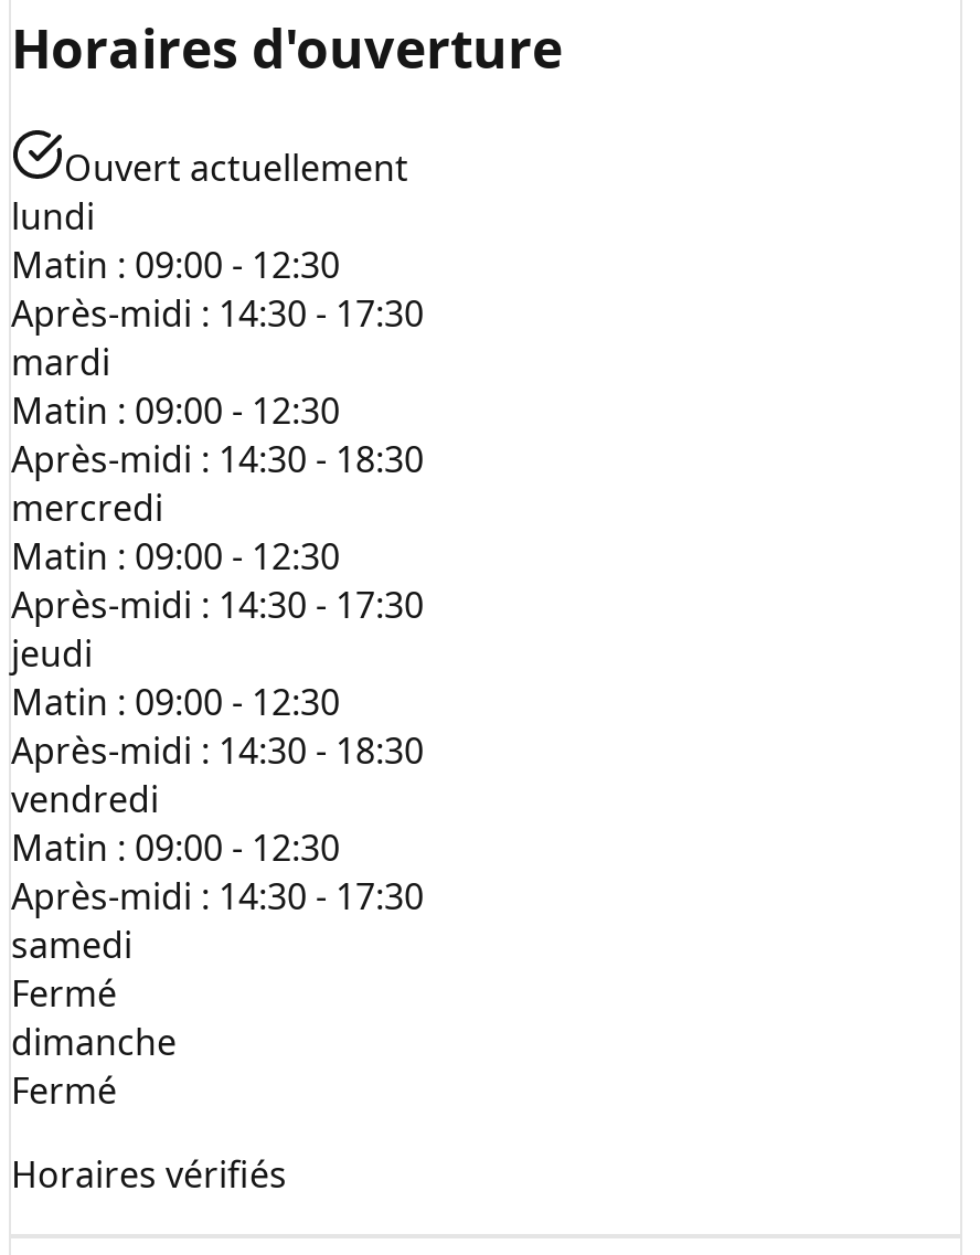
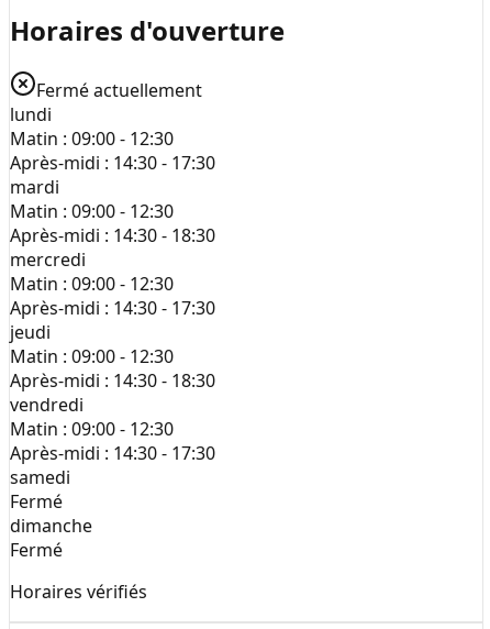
- Ouvert actuellement
+ Fermé actuellement
